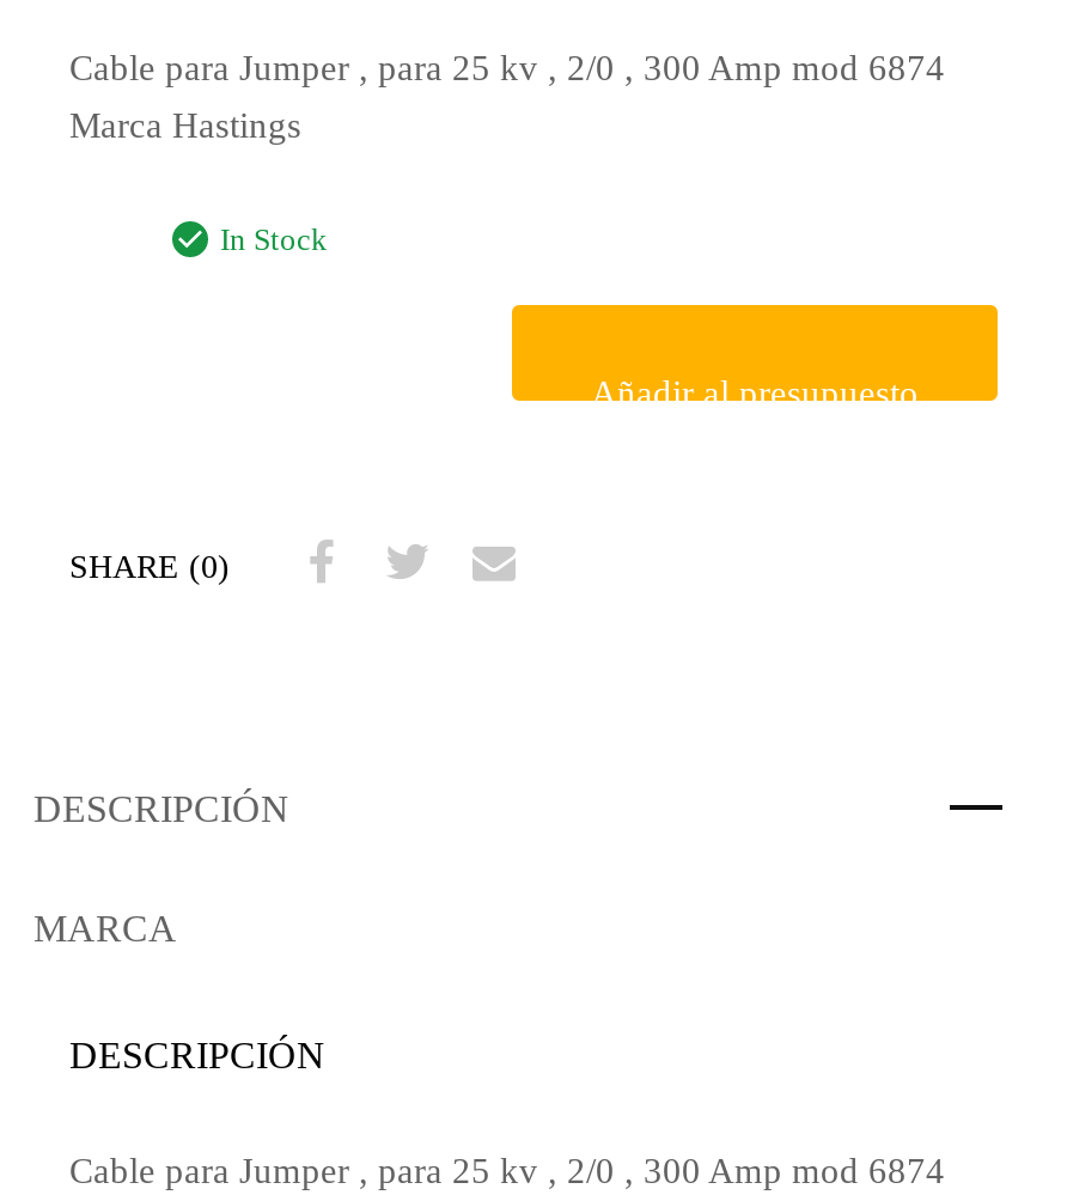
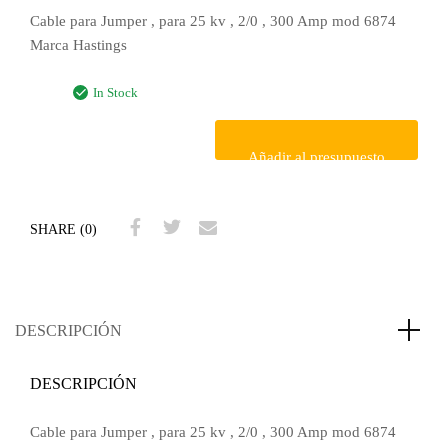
- MARCA
